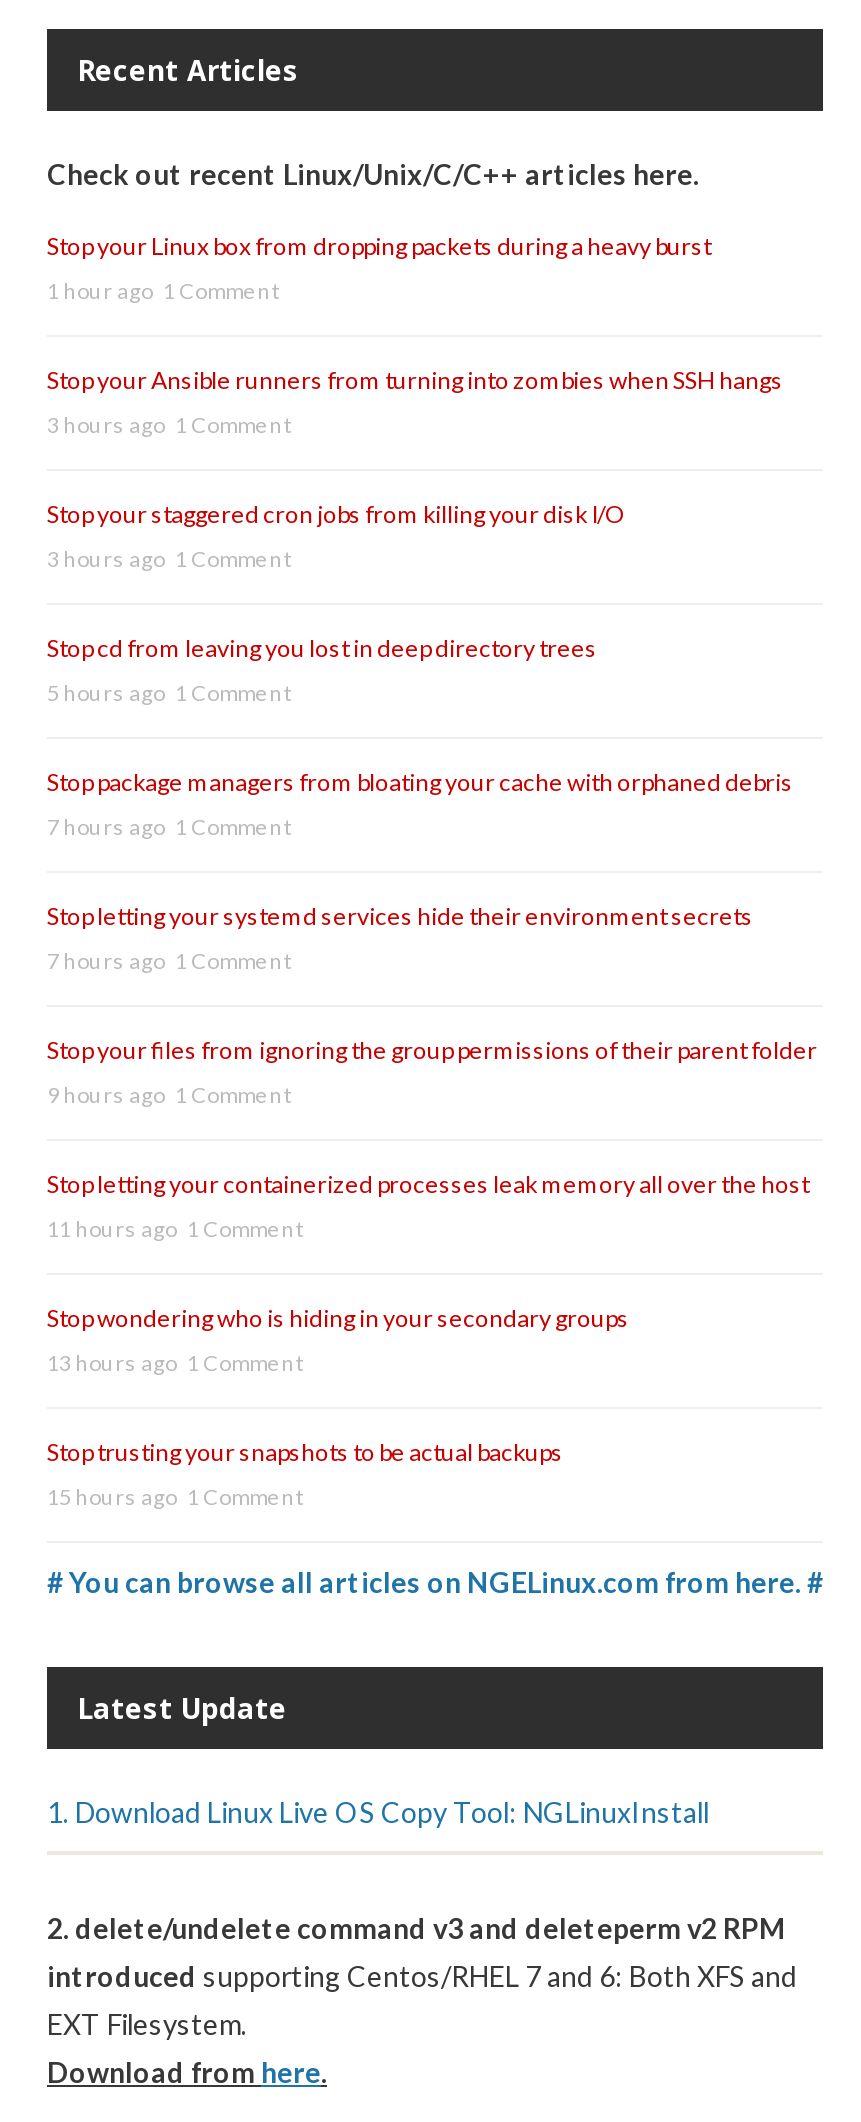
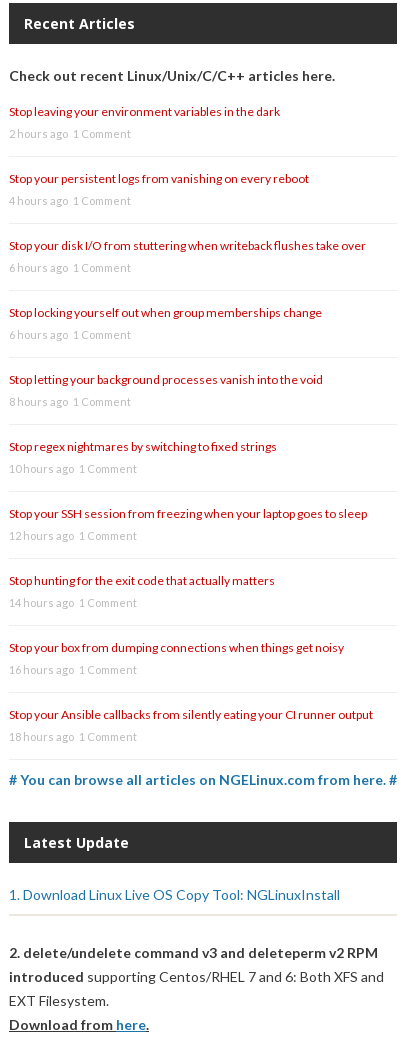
- Stop your Linux box from dropping packets during a heavy burst
+ Stop leaving your environment variables in the dark

- 1 hour ago 1 Comment
+ 2 hours ago 1 Comment

- Stop your Ansible runners from turning into zombies when SSH hangs
+ Stop your persistent logs from vanishing on every reboot

- 3 hours ago 1 Comment
+ 4 hours ago 1 Comment

- Stop your staggered cron jobs from killing your disk I/O
+ Stop your disk I/O from stuttering when writeback flushes take over

- 3 hours ago 1 Comment
+ 6 hours ago 1 Comment

- Stop cd from leaving you lost in deep directory trees
+ Stop locking yourself out when group memberships change

- 5 hours ago 1 Comment
+ 6 hours ago 1 Comment

- Stop package managers from bloating your cache with orphaned debris
+ Stop letting your background processes vanish into the void

- 7 hours ago 1 Comment
+ 8 hours ago 1 Comment

- Stop letting your systemd services hide their environment secrets
+ Stop regex nightmares by switching to fixed strings

- 7 hours ago 1 Comment
+ 10 hours ago 1 Comment

- Stop your files from ignoring the group permissions of their parent folder
+ Stop your SSH session from freezing when your laptop goes to sleep

- 9 hours ago 1 Comment
+ 12 hours ago 1 Comment

- Stop letting your containerized processes leak memory all over the host
+ Stop hunting for the exit code that actually matters

- 11 hours ago 1 Comment
+ 14 hours ago 1 Comment

- Stop wondering who is hiding in your secondary groups
+ Stop your box from dumping connections when things get noisy

- 13 hours ago 1 Comment
+ 16 hours ago 1 Comment

- Stop trusting your snapshots to be actual backups
+ Stop your Ansible callbacks from silently eating your CI runner output

- 15 hours ago 1 Comment
+ 18 hours ago 1 Comment
